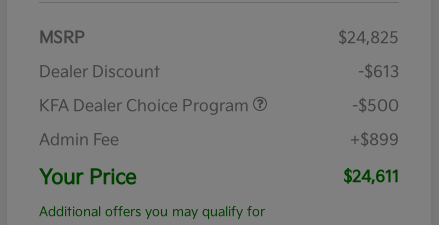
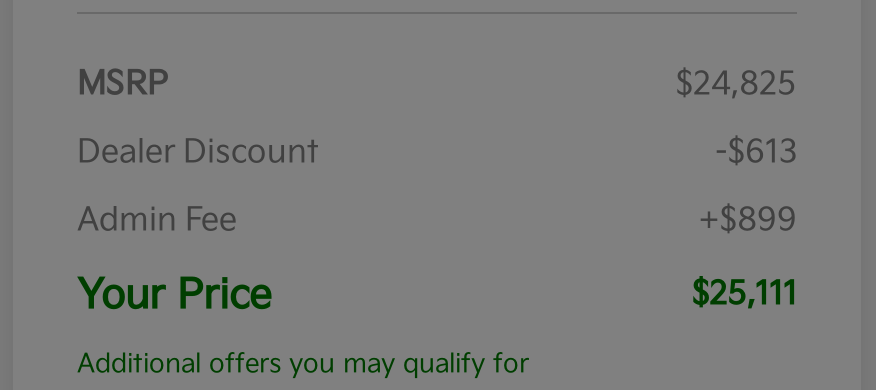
- KFA Dealer Choice Program
- -$500

- $24,611
+ $25,111
